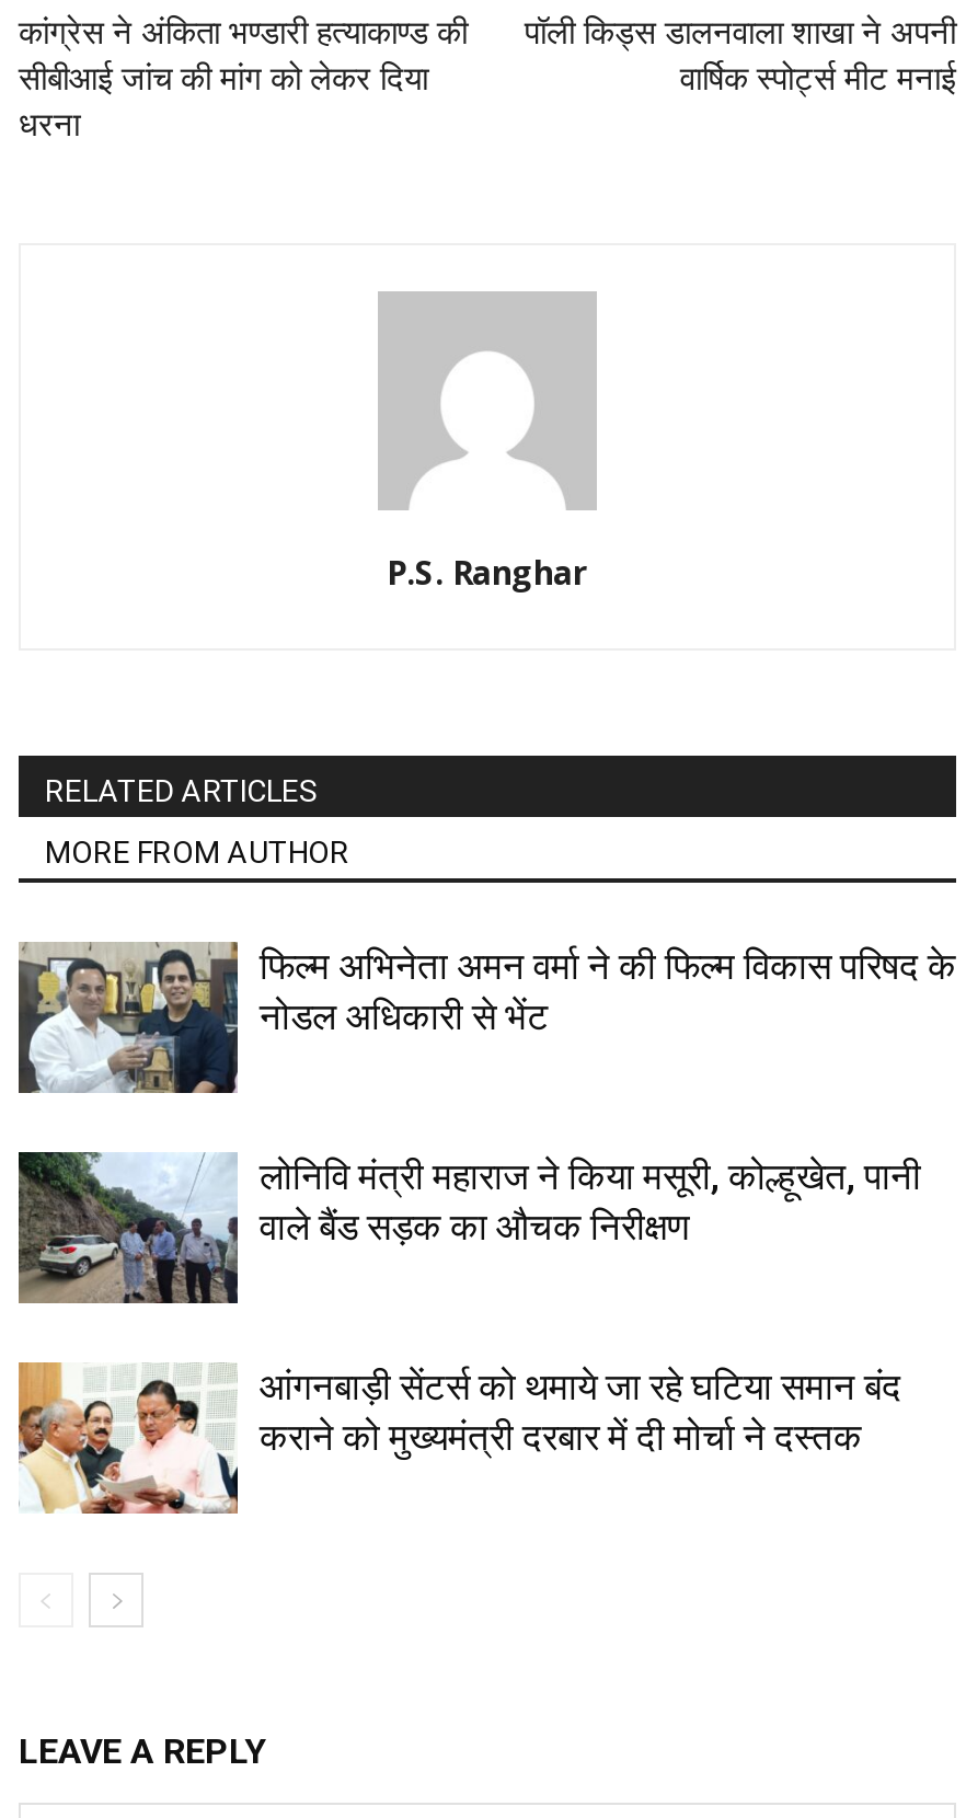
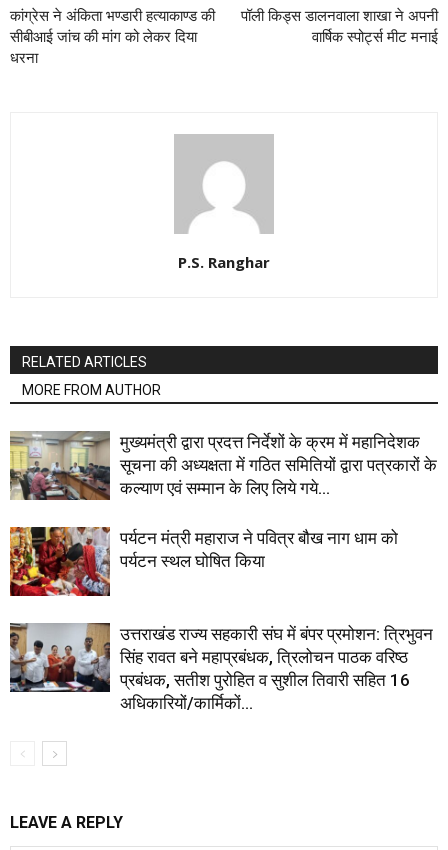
- [image]
- फिल्म अभिनेता अमन वर्मा ने की फिल्म विकास परिषद के
- नोडल अधिकारी से भेंट
+ [image]
+ मुख्यमंत्री द्वारा प्रदत्त निर्देशों के क्रम में महानिदेशक
+ सूचना की अध्यक्षता में गठित समितियों द्वारा पत्रकारों के
+ कल्याण एवं सम्मान के लिए लिये गये...

- [image]
- लोनिवि मंत्री महाराज ने किया मसूरी, कोल्हूखेत, पानी
- वाले बैंड सड़क का औचक निरीक्षण
+ [image]
+ पर्यटन मंत्री महाराज ने पवित्र बौख नाग धाम को
+ पर्यटन स्थल घोषित किया

- [image]
- आंगनबाड़ी सेंटर्स को थमाये जा रहे घटिया समान बंद
- कराने को मुख्यमंत्री दरबार में दी मोर्चा ने दस्तक
+ [image]
+ उत्तराखंड राज्य सहकारी संघ में बंपर प्रमोशन: त्रिभुवन
+ सिंह रावत बने महाप्रबंधक, त्रिलोचन पाठक वरिष्ठ
+ प्रबंधक, सतीश पुरोहित व सुशील तिवारी सहित 16
+ अधिकारियों/कार्मिकों...
